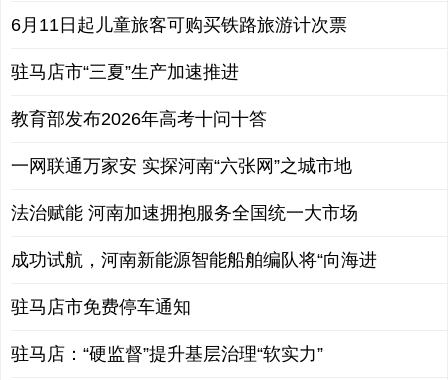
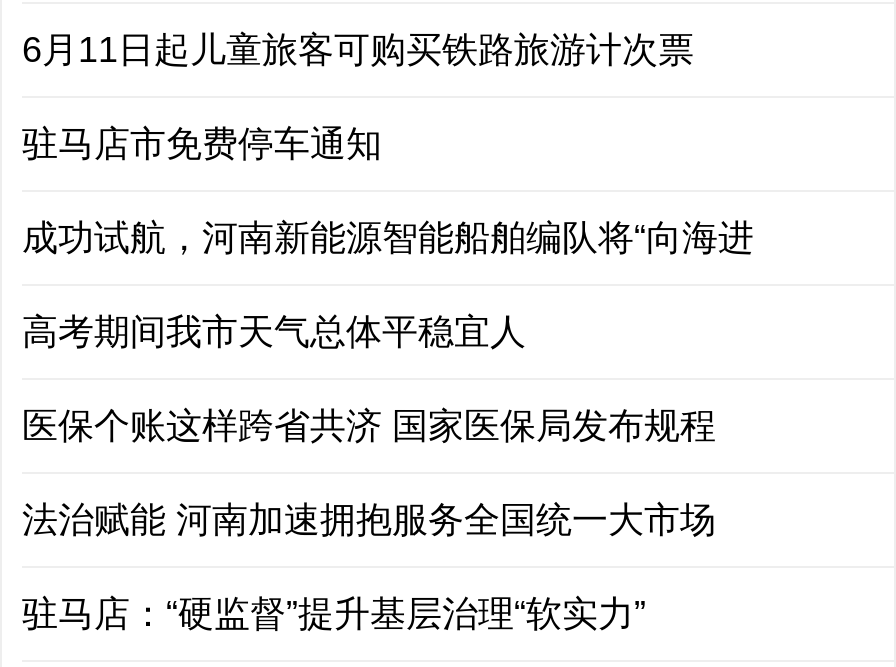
- 驻马店市“三夏”生产加速推进
- 教育部发布2026年高考十问十答
- 一网联通万家安 实探河南“六张网”之城市地
+ 高考期间我市天气总体平稳宜人
+ 医保个账这样跨省共济 国家医保局发布规程

moved down: 法治赋能 河南加速拥抱服务全国统一大市场

moved up: 成功试航，河南新能源智能船舶编队将“向海进 | 驻马店市免费停车通知
